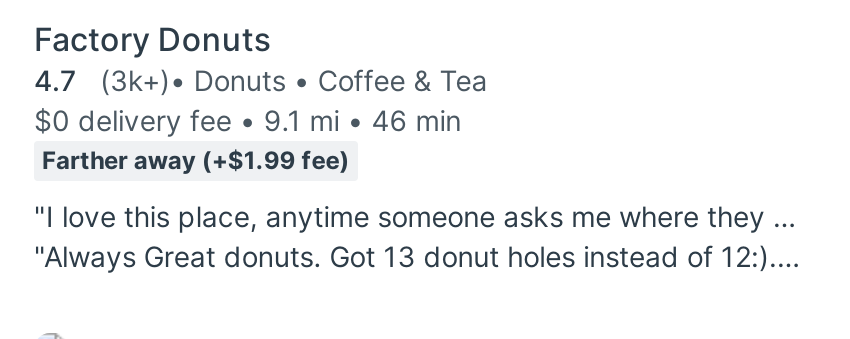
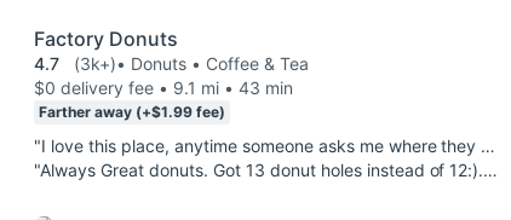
- $0 delivery fee • 9.1 mi • 46 min
+ $0 delivery fee • 9.1 mi • 43 min
